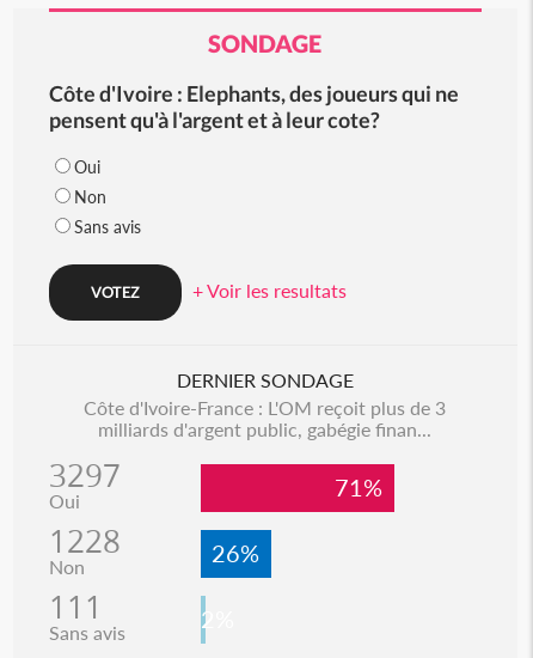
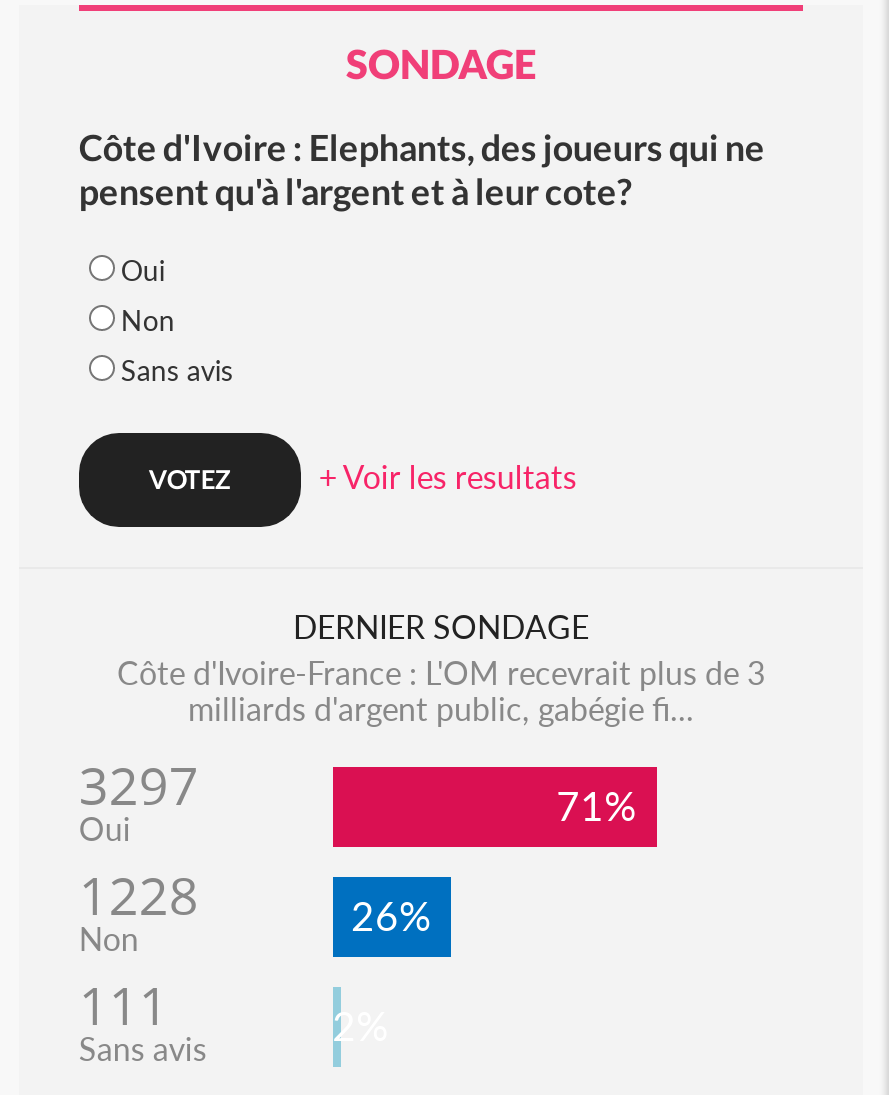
- Côte d'Ivoire-France : L'OM reçoit plus de 3
+ Côte d'Ivoire-France : L'OM recevrait plus de 3

- milliards d'argent public, gabégie finan...
+ milliards d'argent public, gabégie fi...
